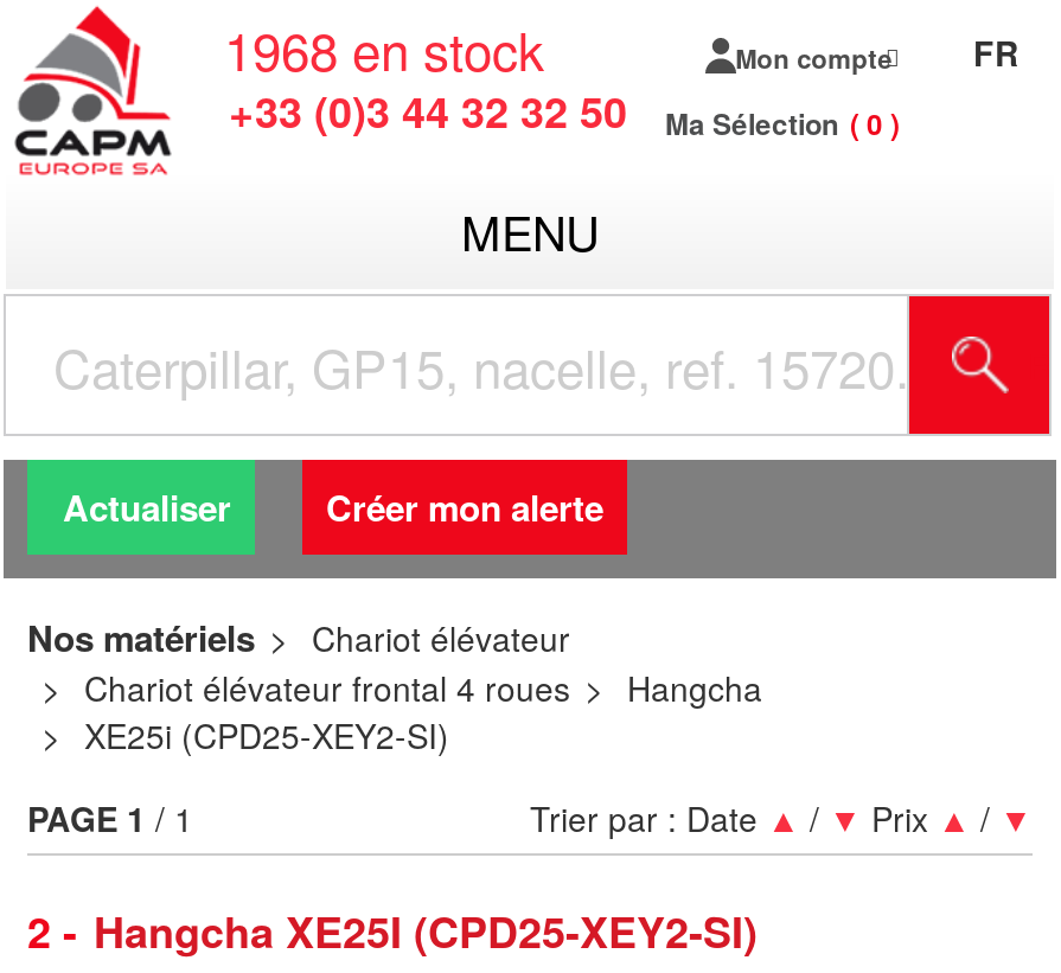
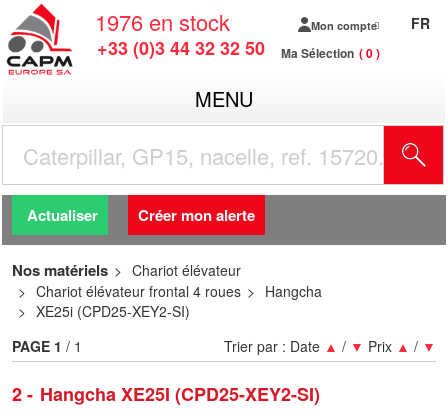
- 1968 en stock
+ 1976 en stock
